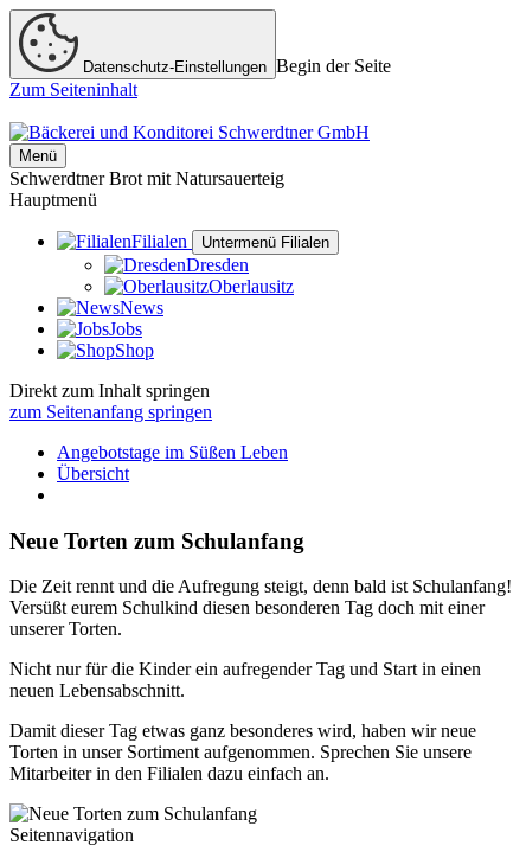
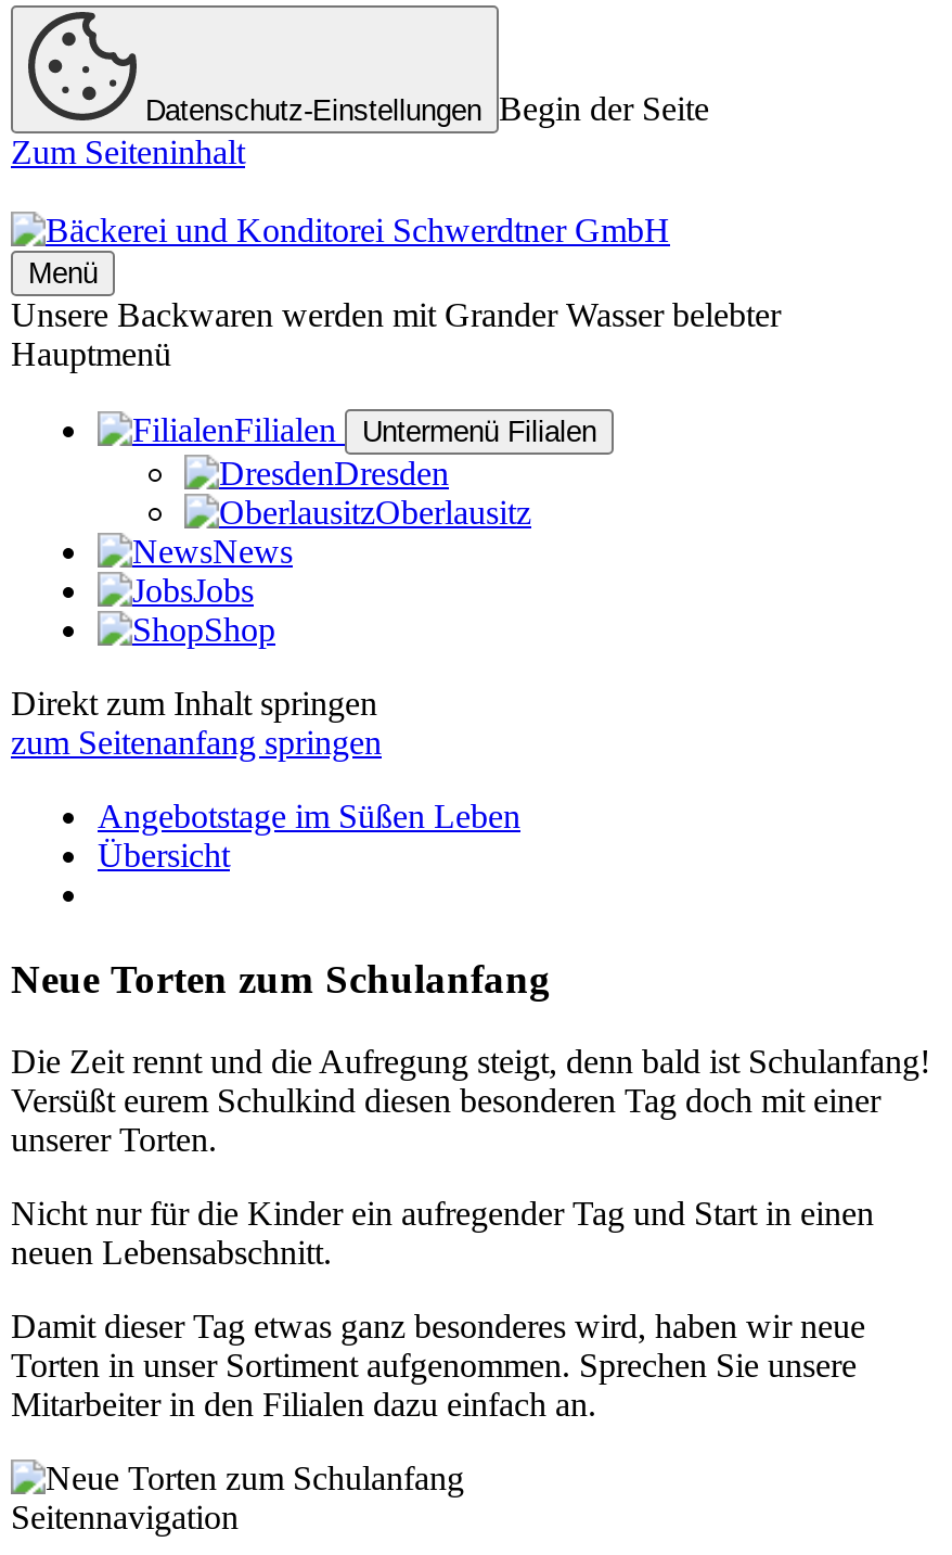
- Schwerdtner Brot mit Natursauerteig
+ Unsere Backwaren werden mit Grander Wasser belebter
